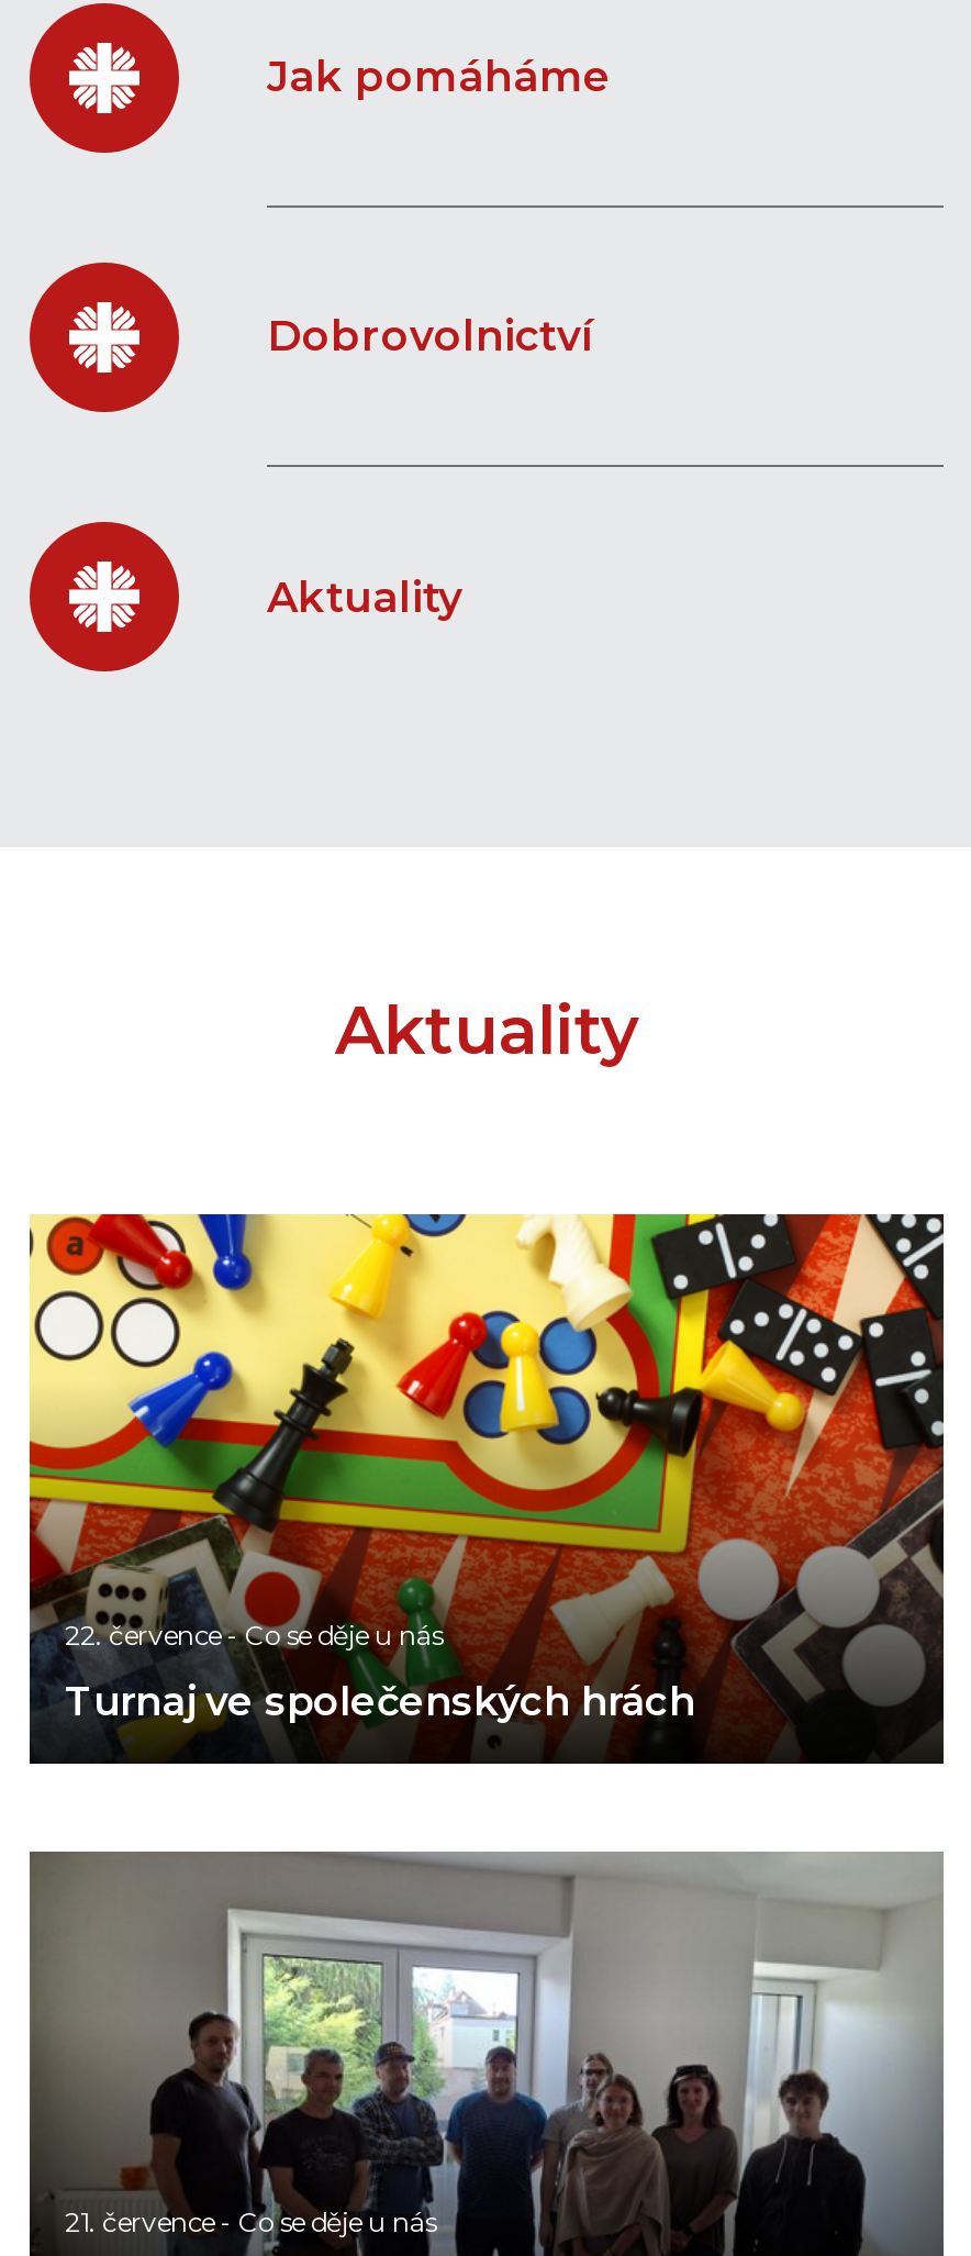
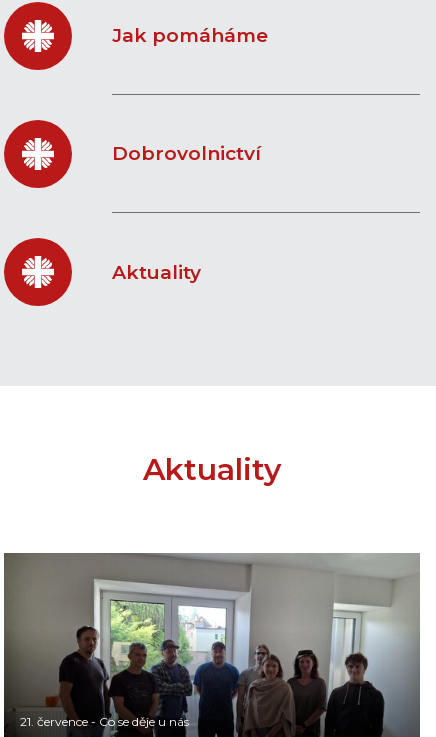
- [image]
- 22. července - Co se děje u nás
- Turnaj ve společenských hrách
